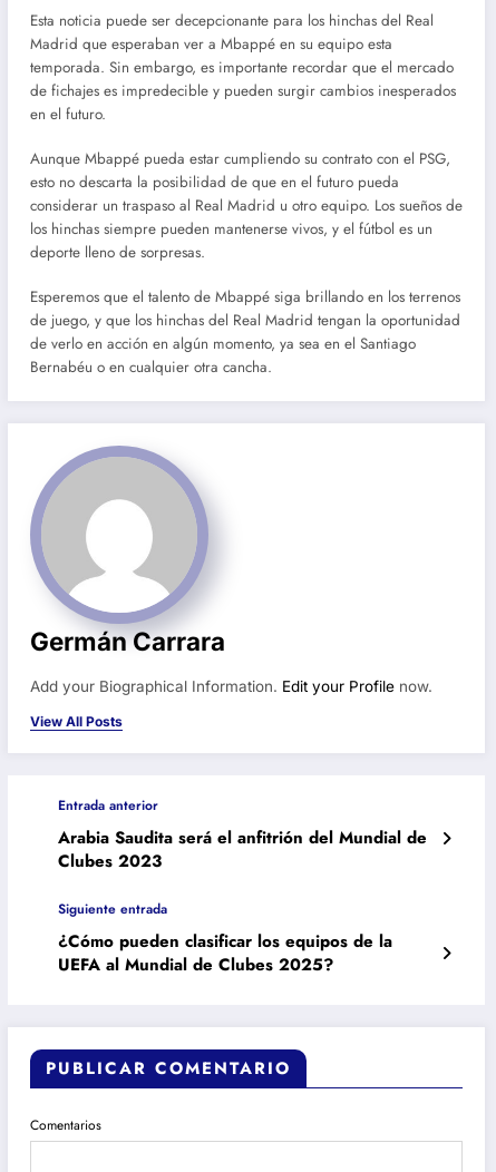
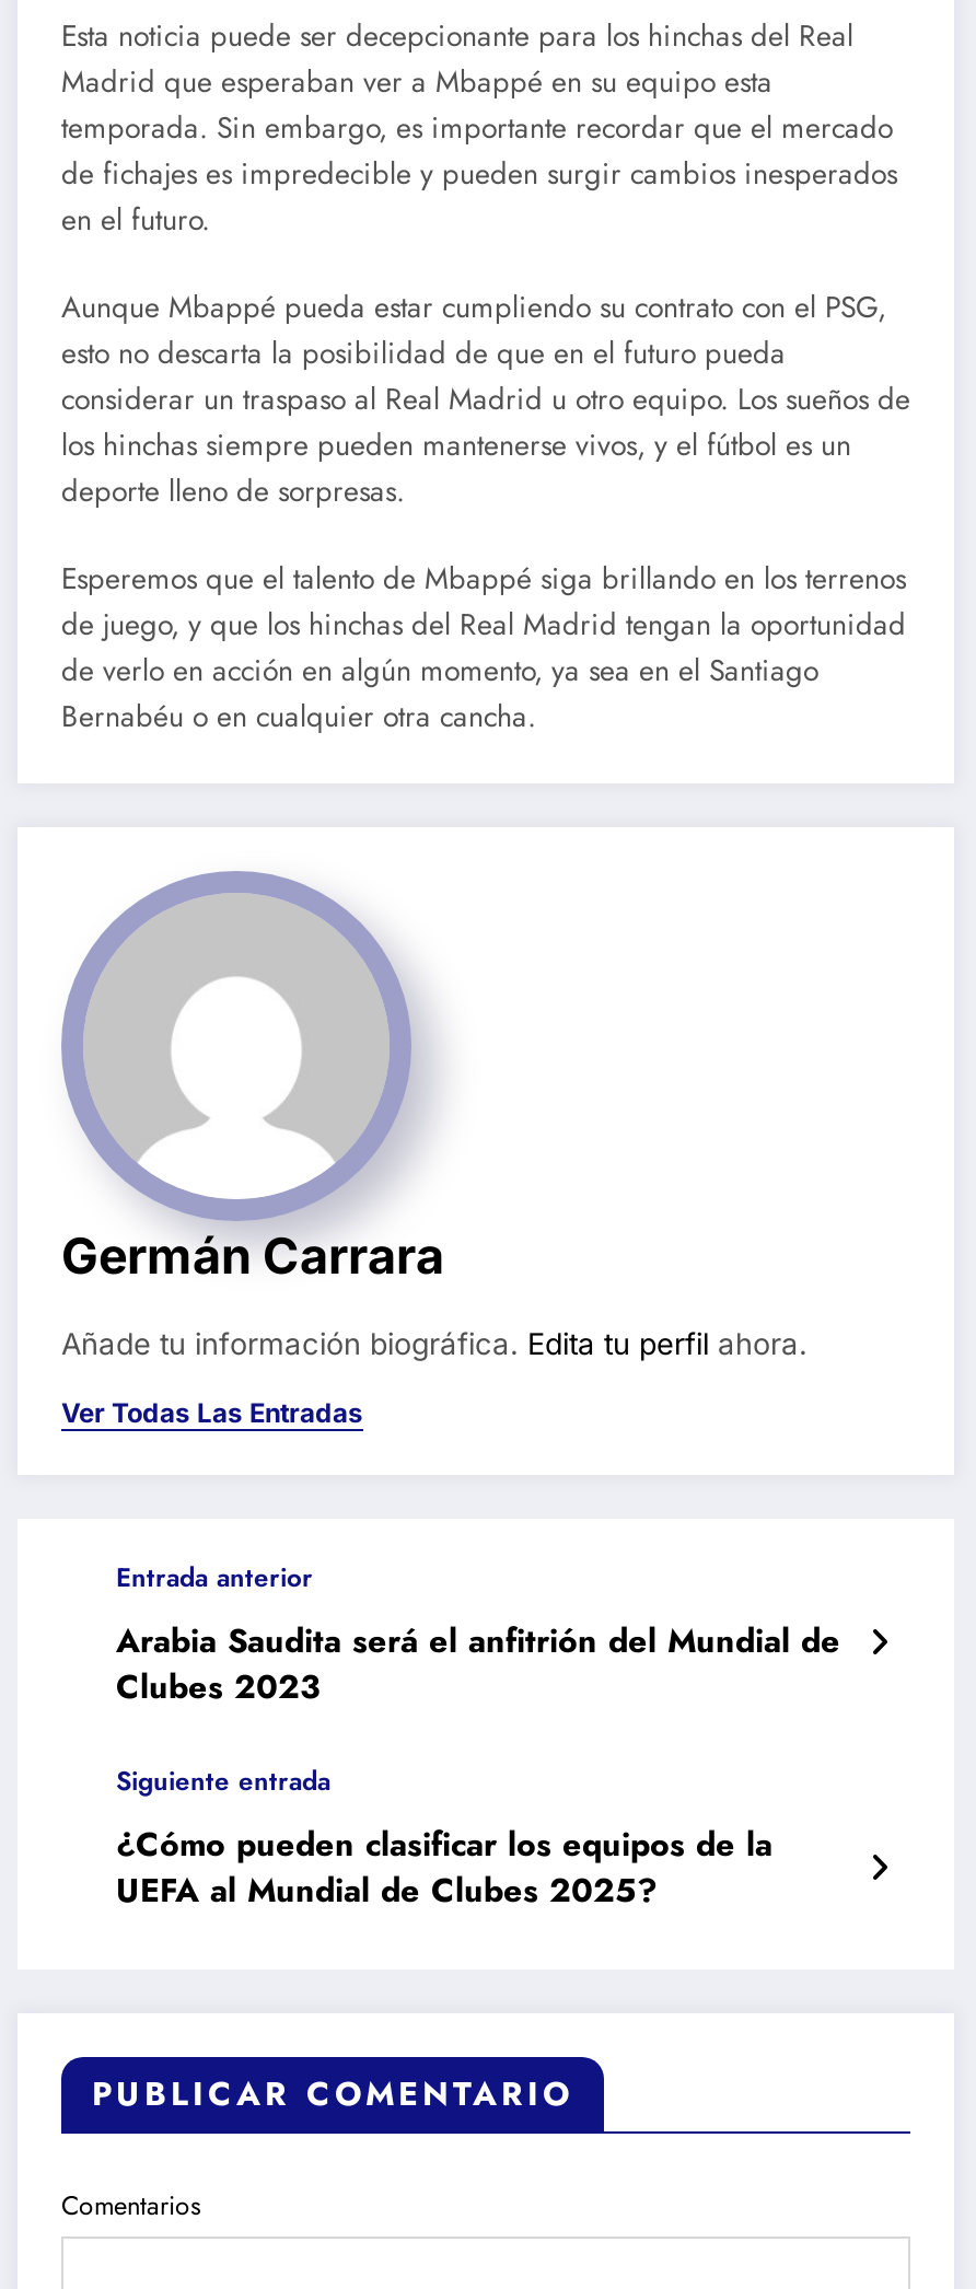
- Add your Biographical Information. Edit your Profile now.
+ Añade tu información biográfica. Edita tu perfil ahora.

- View All Posts
+ Ver Todas Las Entradas
